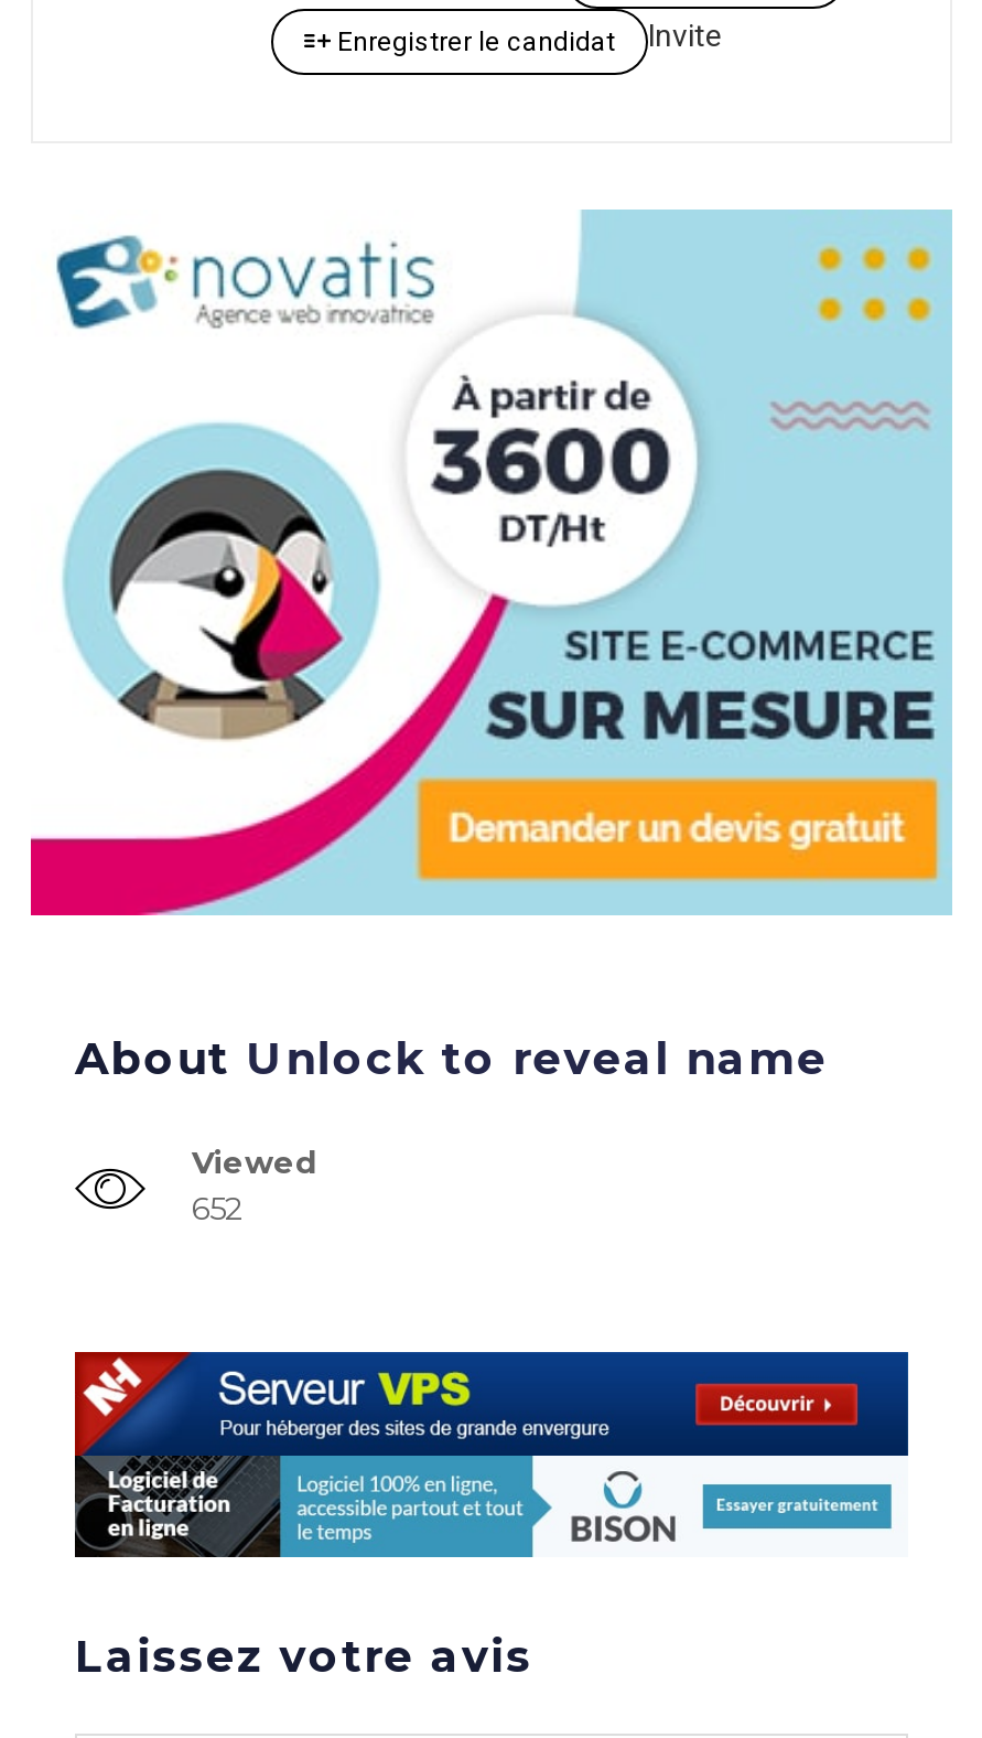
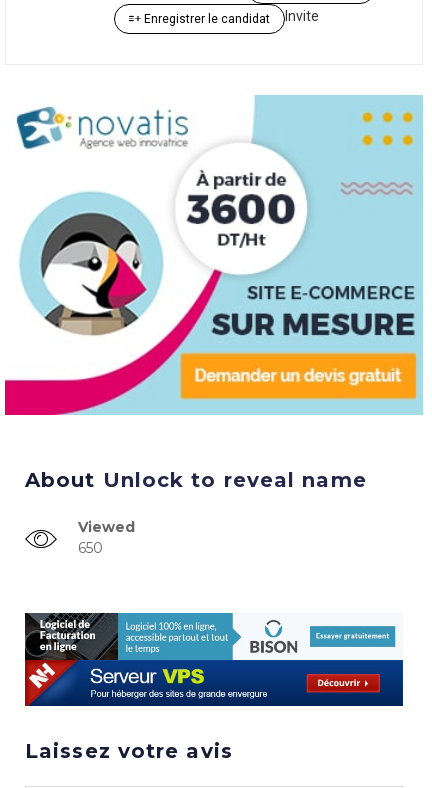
- 652
+ 650

- [image]
+ [image]
